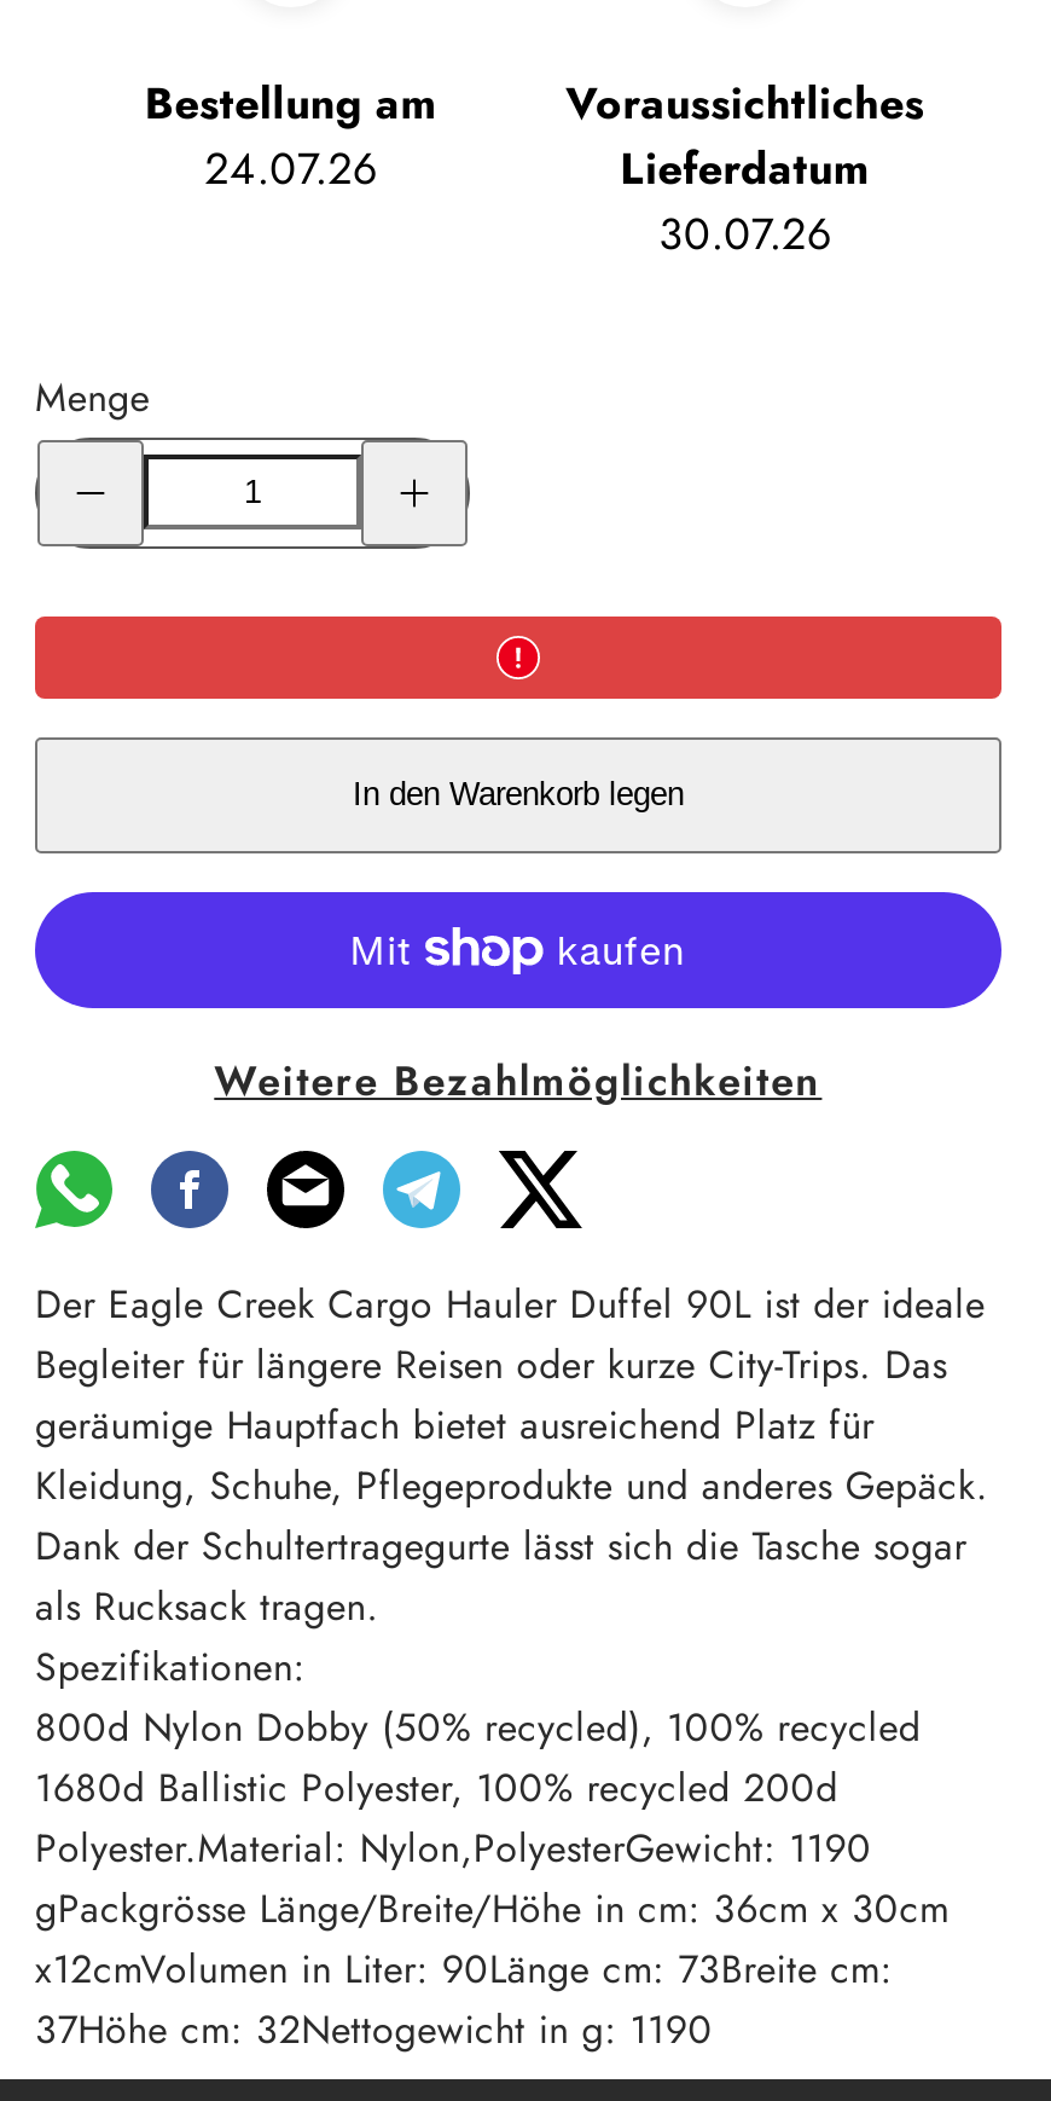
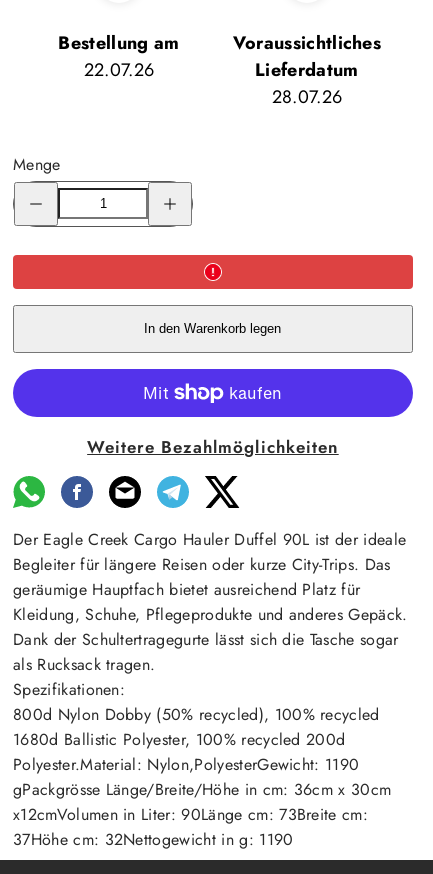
- 24.07.26
+ 22.07.26

- 30.07.26
+ 28.07.26
